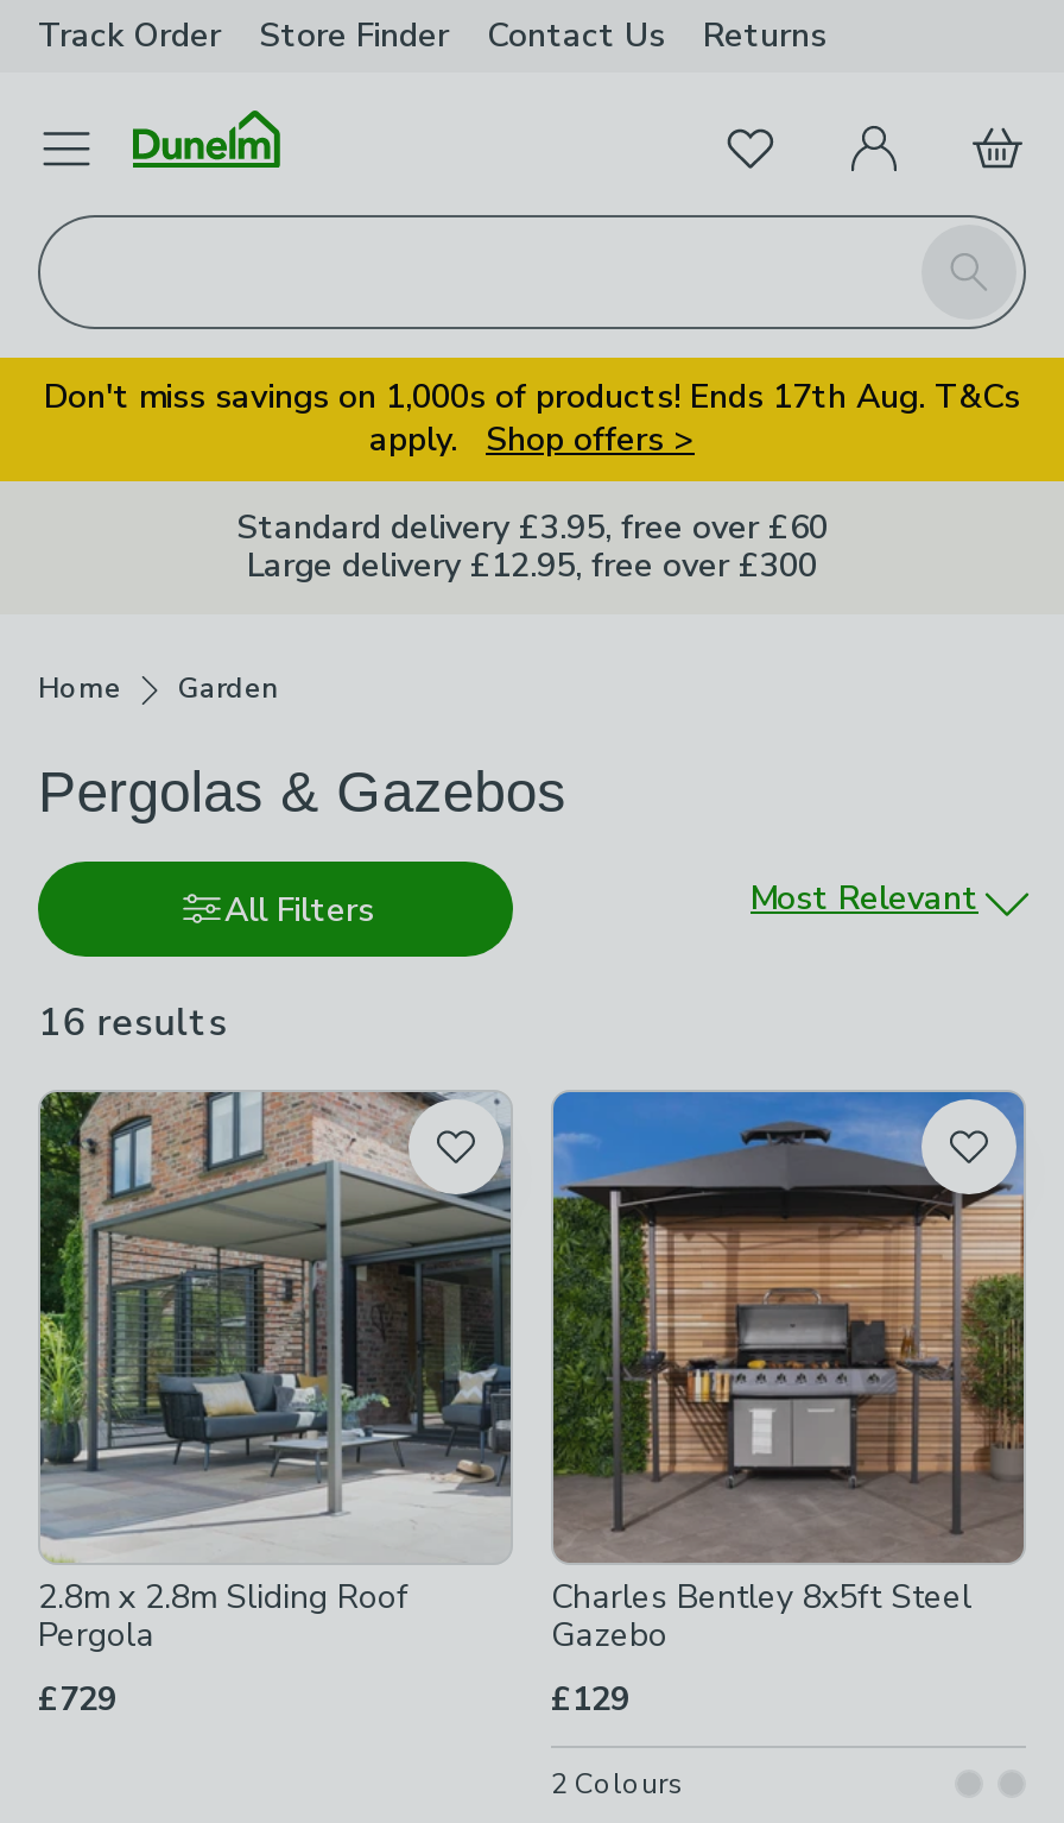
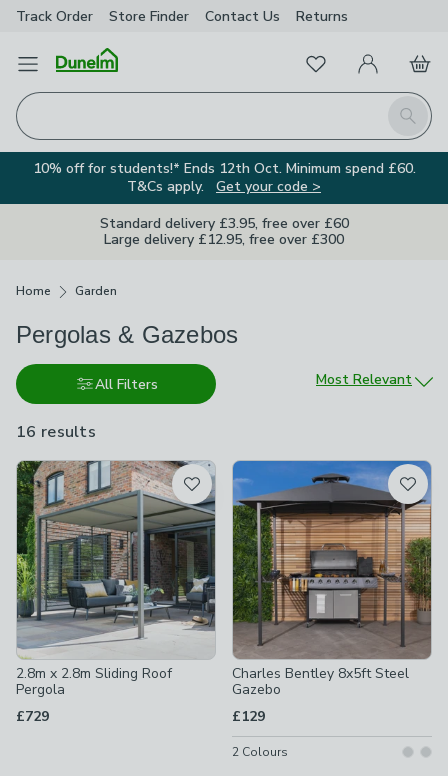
- Don't miss savings on 1,000s of products! Ends 17th Aug. T&Cs
- apply. Shop offers >
+ 10% off for students!* Ends 12th Oct. Minimum spend £60.
+ T&Cs apply. Get your code >
